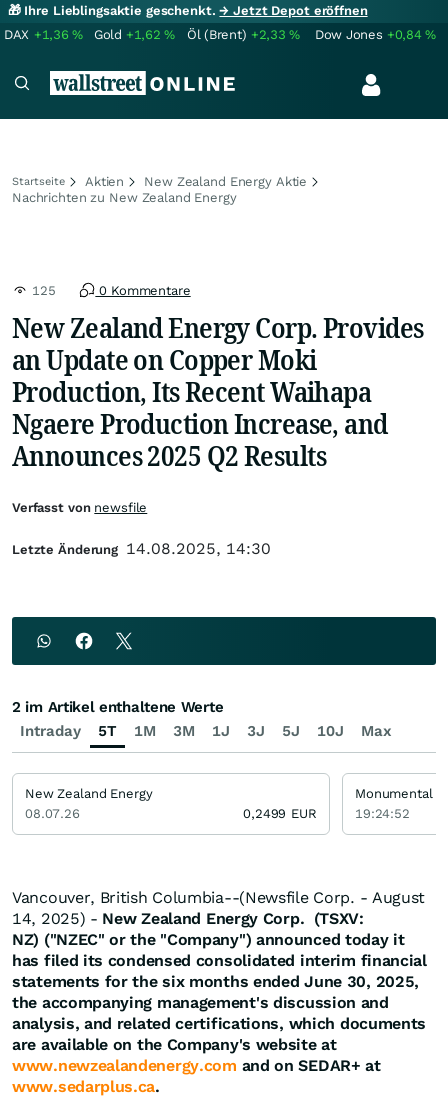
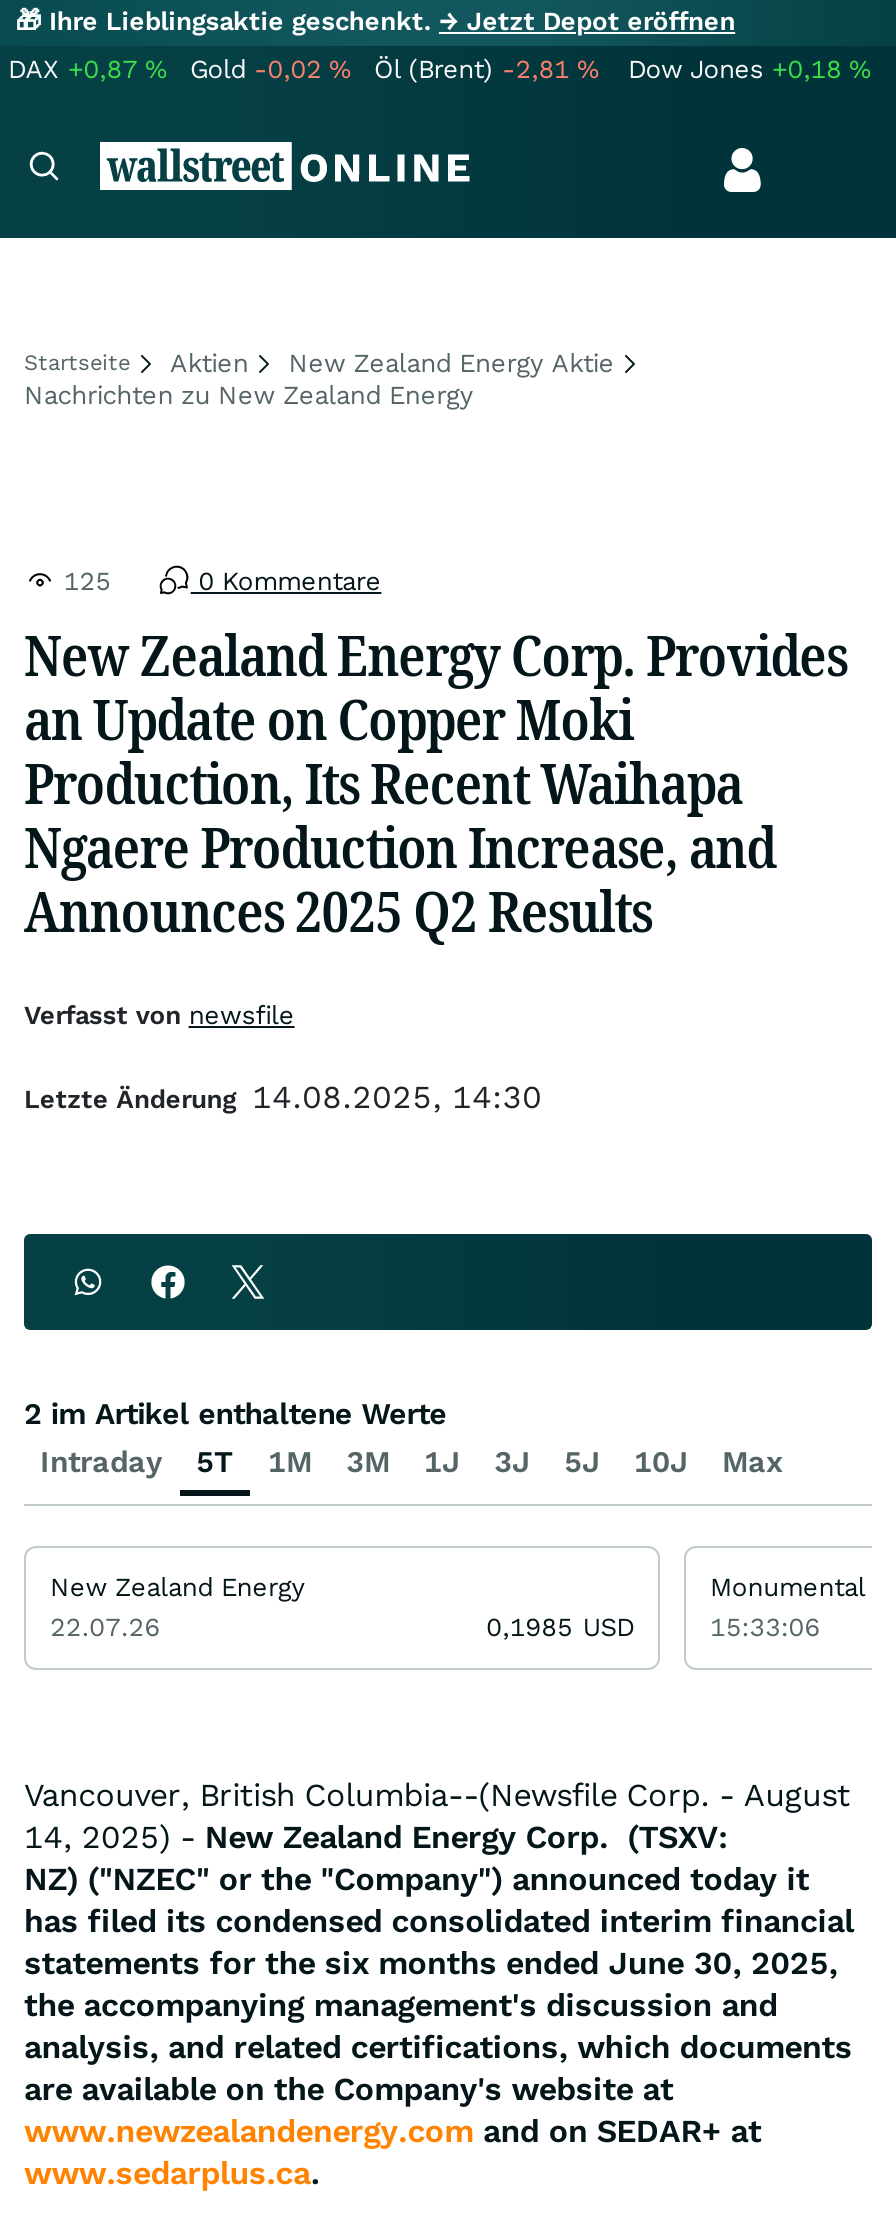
- DAX +1,36%
+ DAX +0,87%

- Gold +1,62%
+ Gold -0,02%

- Öl (Brent) +2,33%
+ Öl (Brent) -2,81%

- Dow Jones +0,84%
+ Dow Jones +0,18%

- 08.07.26
- 0,2499 EUR
+ 22.07.26
+ 0,1985 USD

- 19:24:52
+ 15:33:06
